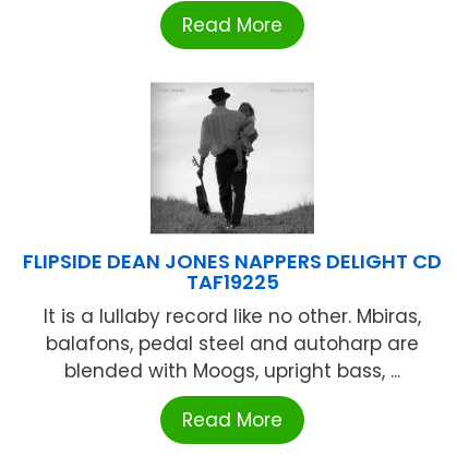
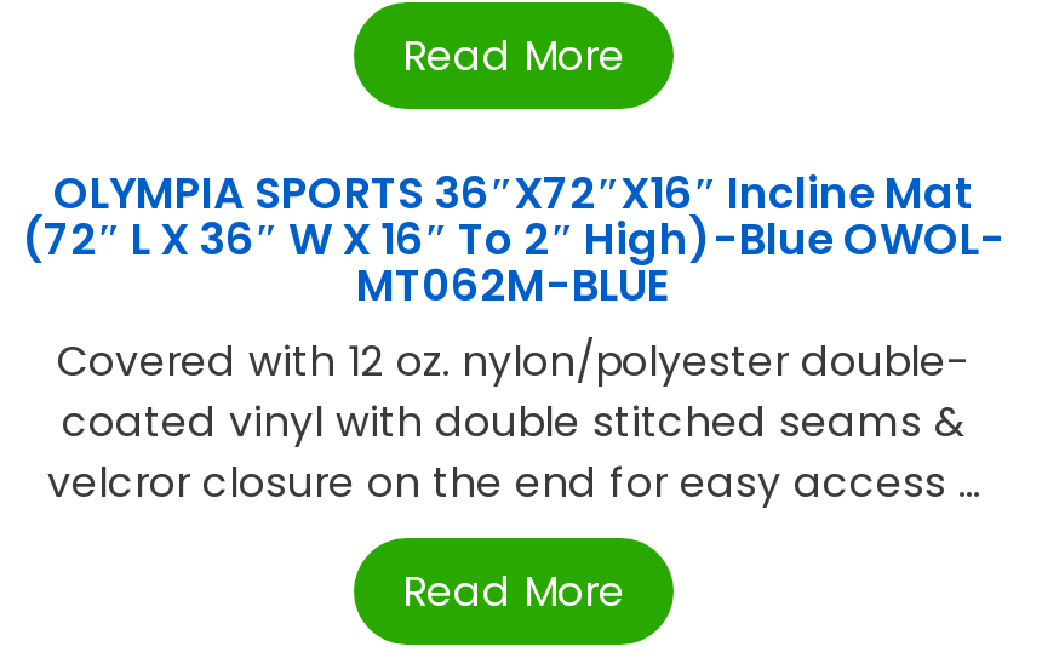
- FLIPSIDE DEAN JONES NAPPERS DELIGHT CD
- TAF19225
- It is a lullaby record like no other. Mbiras,
- balafons, pedal steel and autoharp are
- blended with Moogs, upright bass, ...
+ OLYMPIA SPORTS 36″X72″X16″ Incline Mat
+ (72″ L X 36″ W X 16″ To 2″ High)-Blue OWOL-
+ MT062M-BLUE
+ Covered with 12 oz. nylon/polyester double-
+ coated vinyl with double stitched seams &
+ velcror closure on the end for easy access ...
